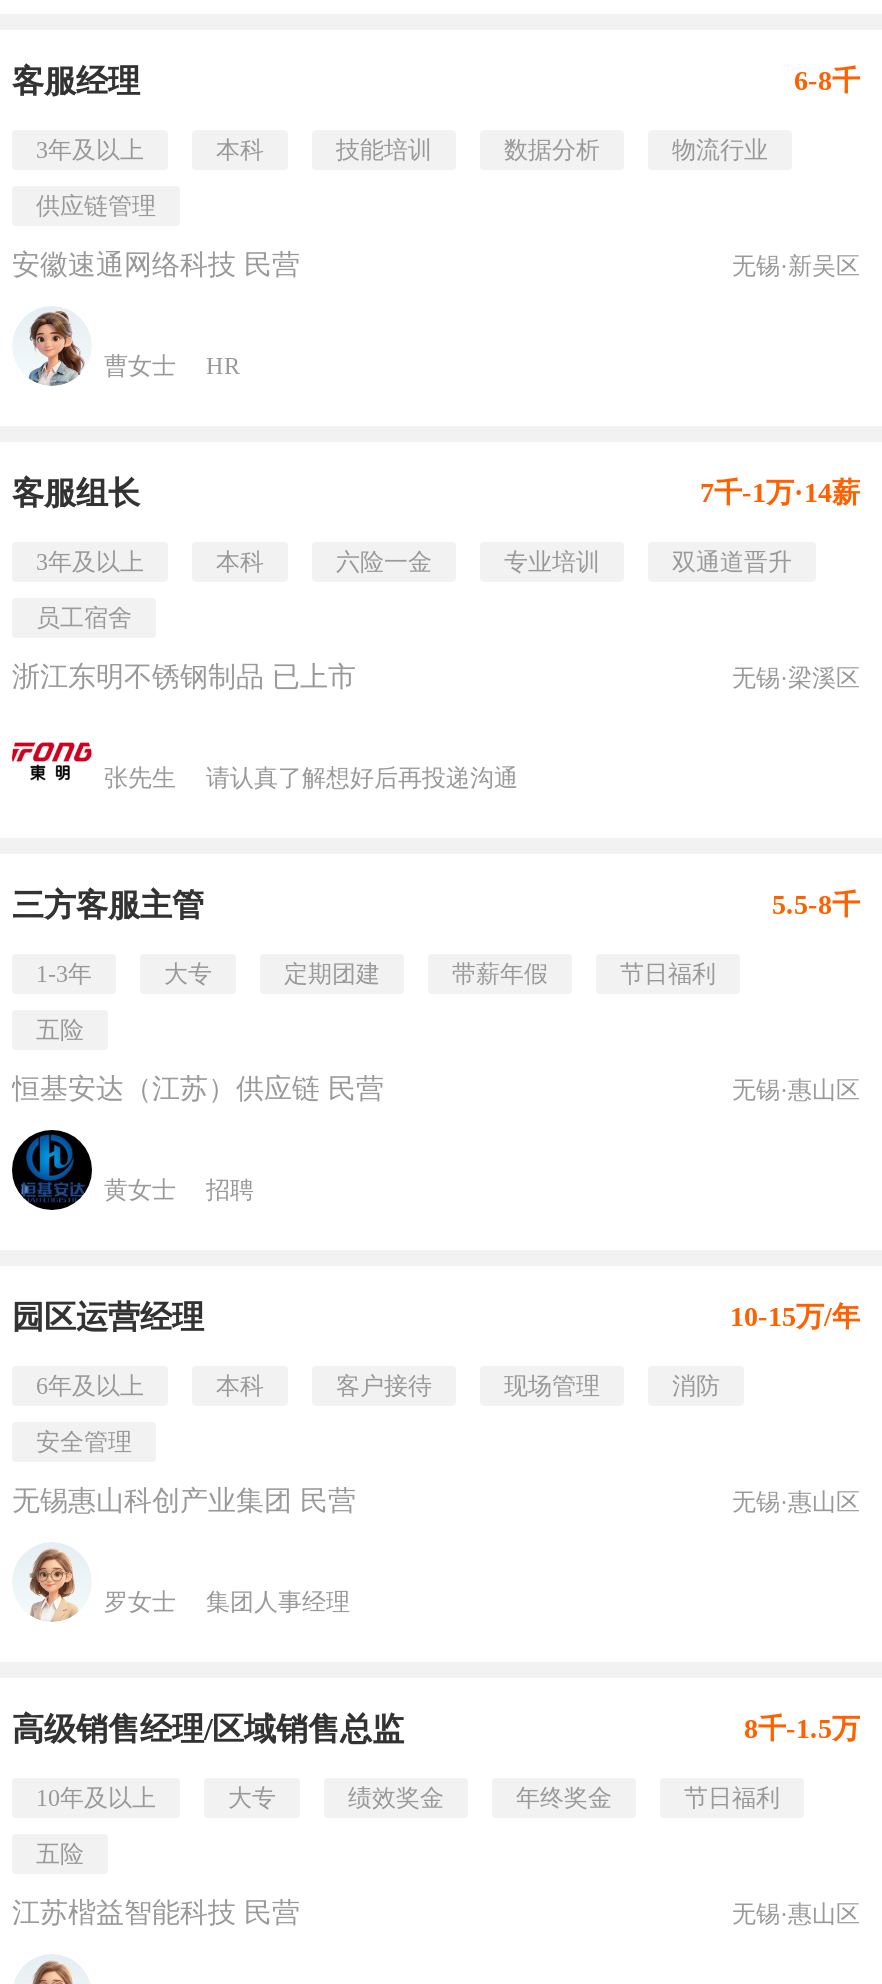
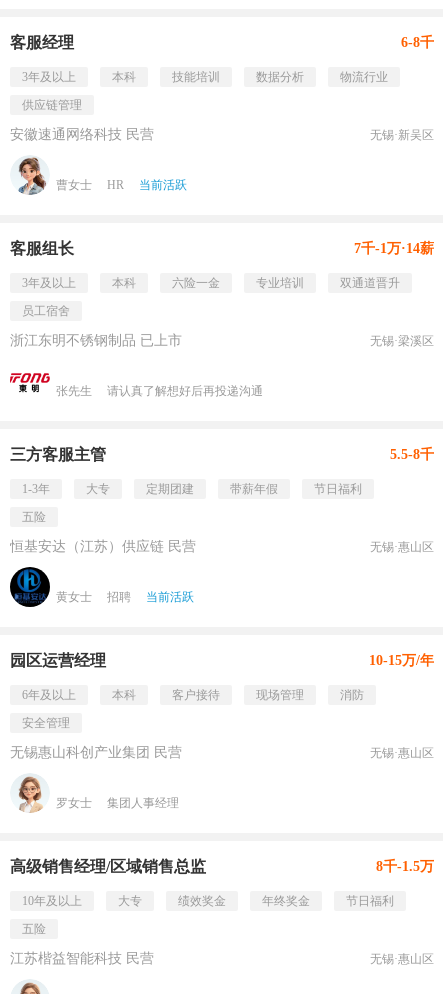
+ 当前活跃

+ 当前活跃
